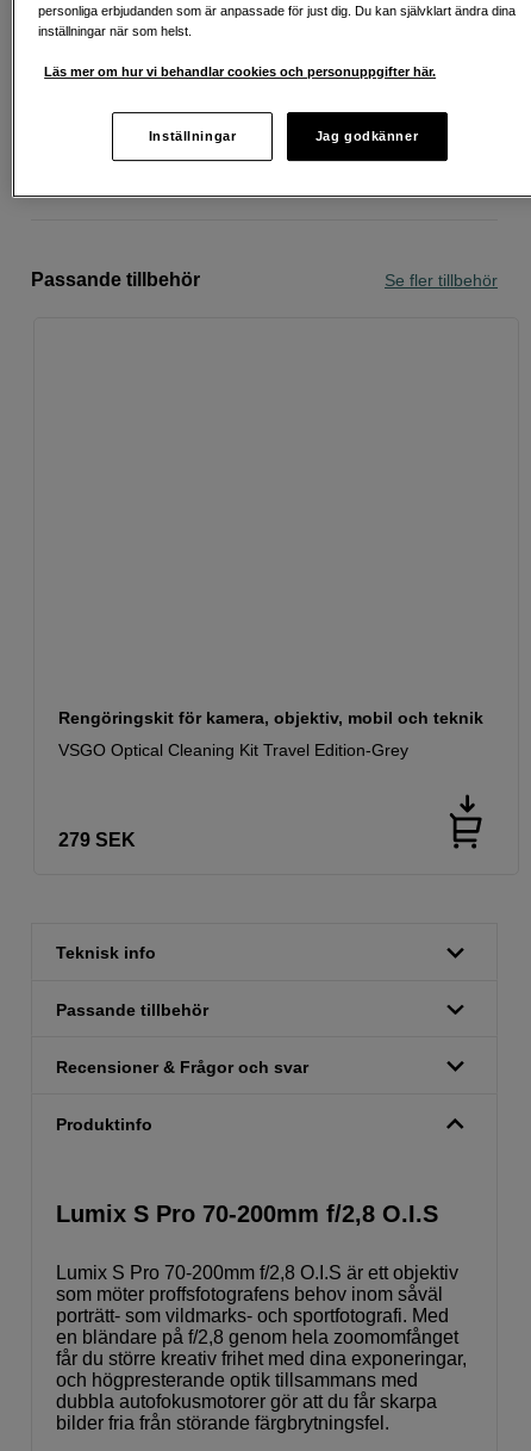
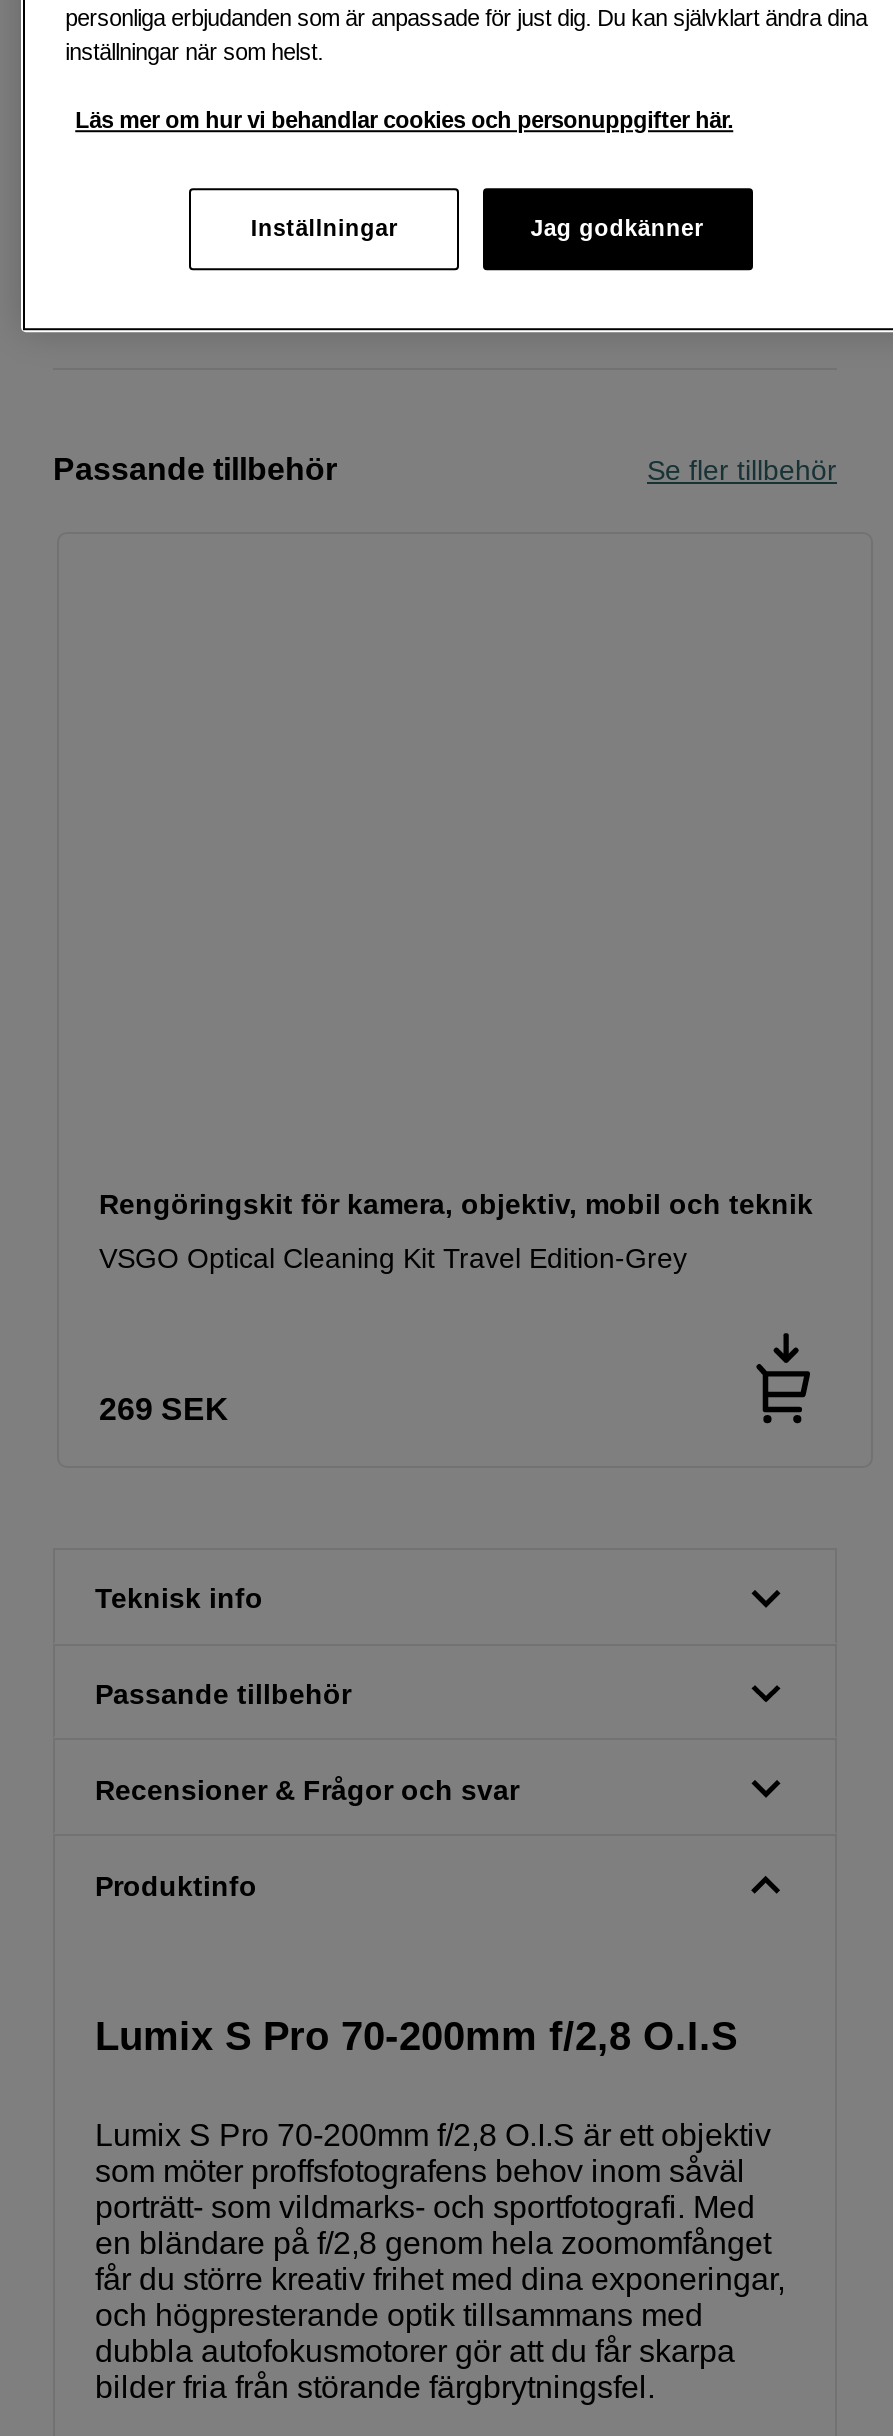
- 279 SEK
+ 269 SEK
